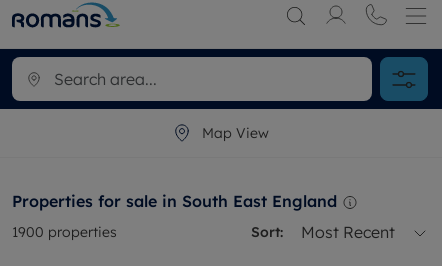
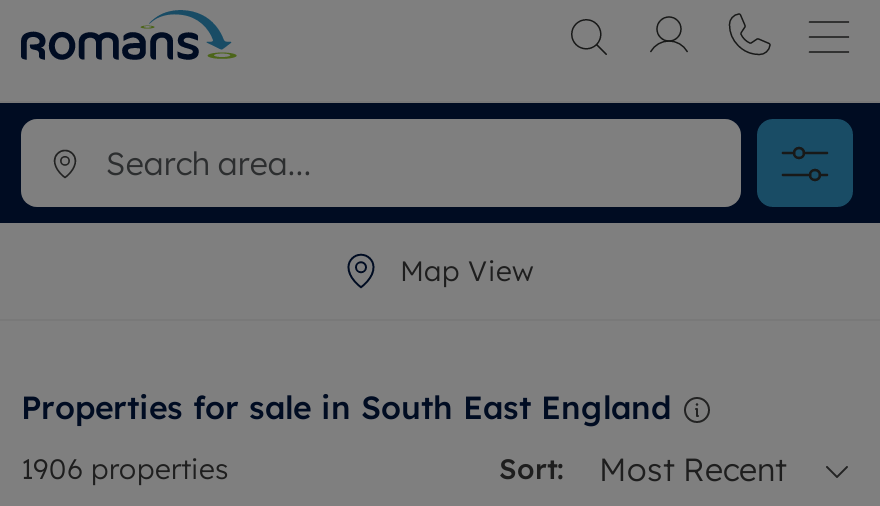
- 1900 properties
+ 1906 properties
